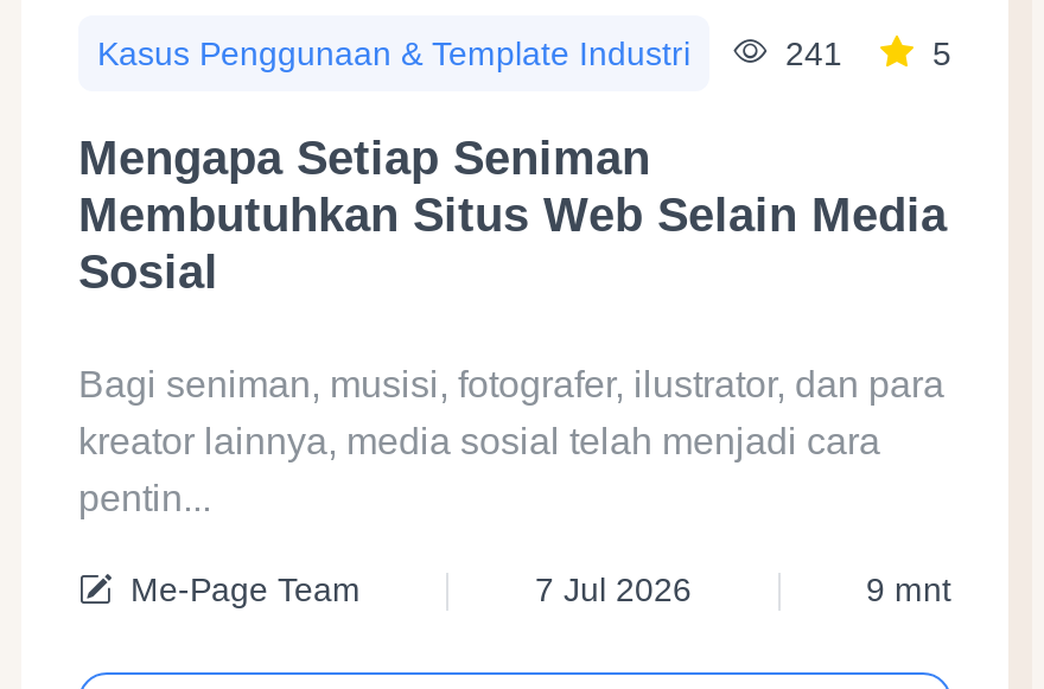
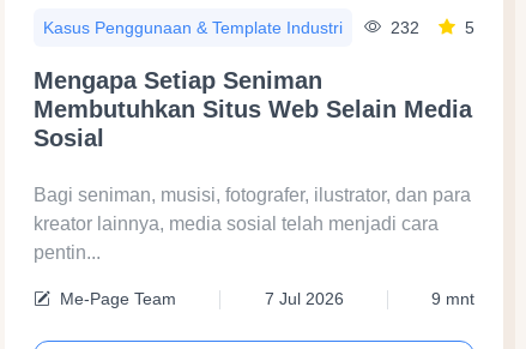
- 241
+ 232
